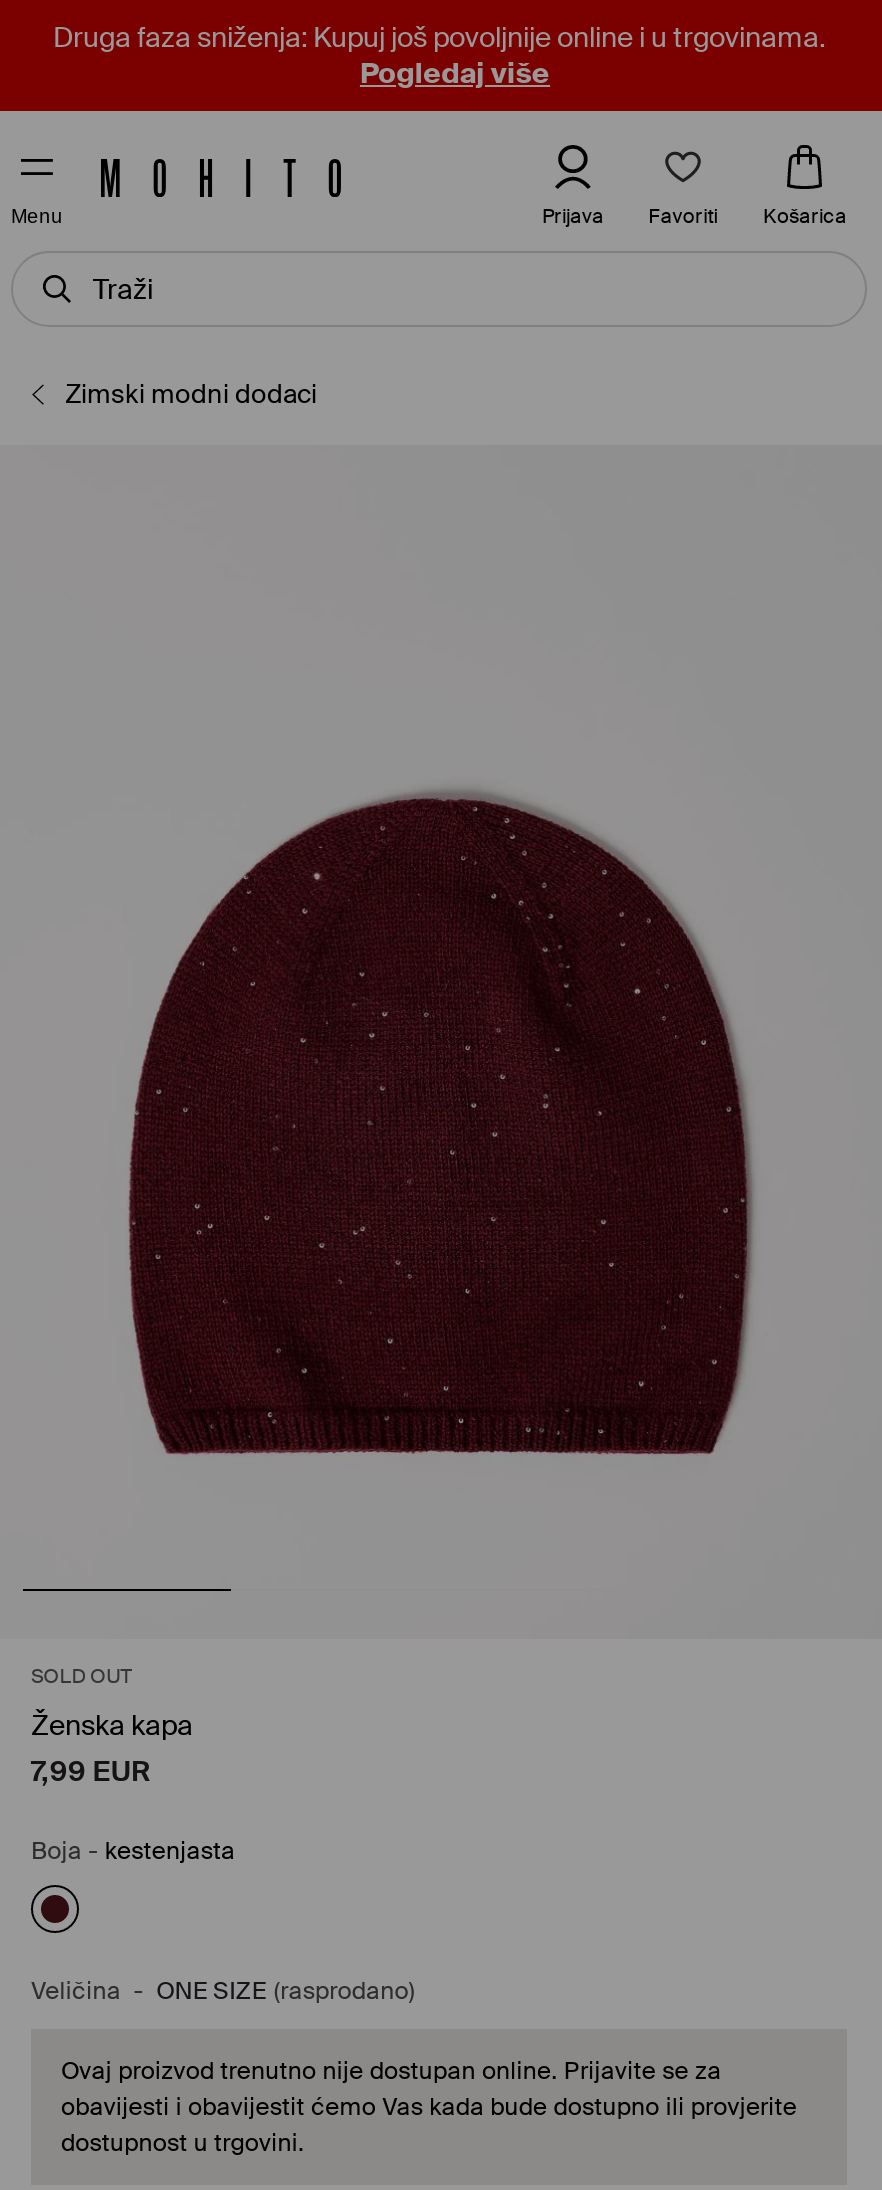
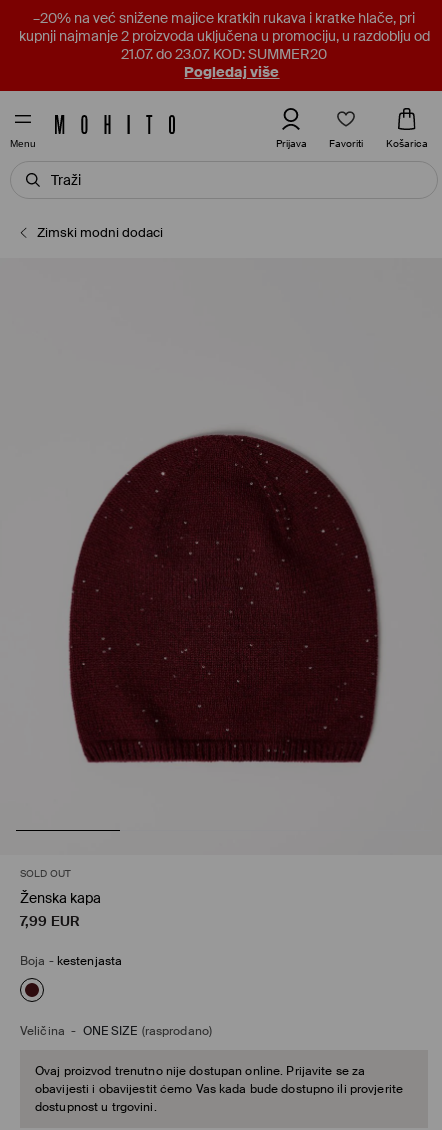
- Druga faza sniženja: Kupuj još povoljnije online i u trgovinama.
+ –20% na već snižene majice kratkih rukava i kratke hlače, pri
+ kupnji najmanje 2 proizvoda uključena u promociju, u razdoblju od
+ 21.07. do 23.07. KOD: SUMMER20
